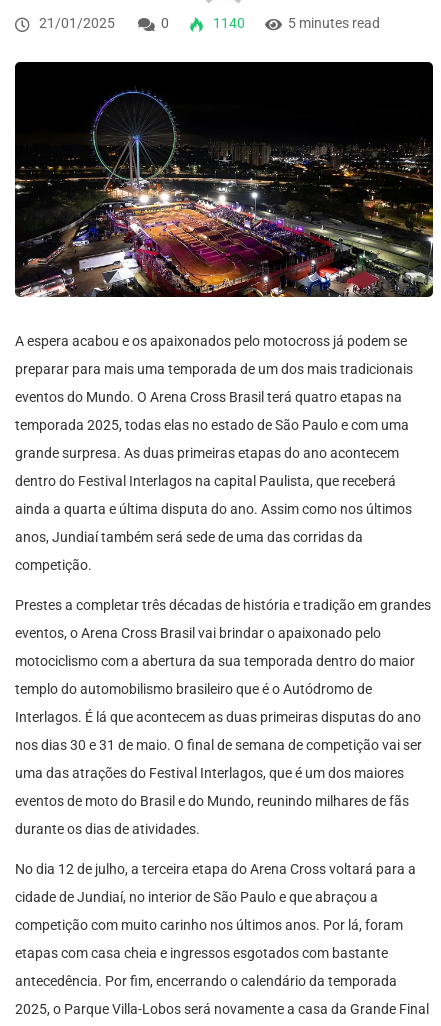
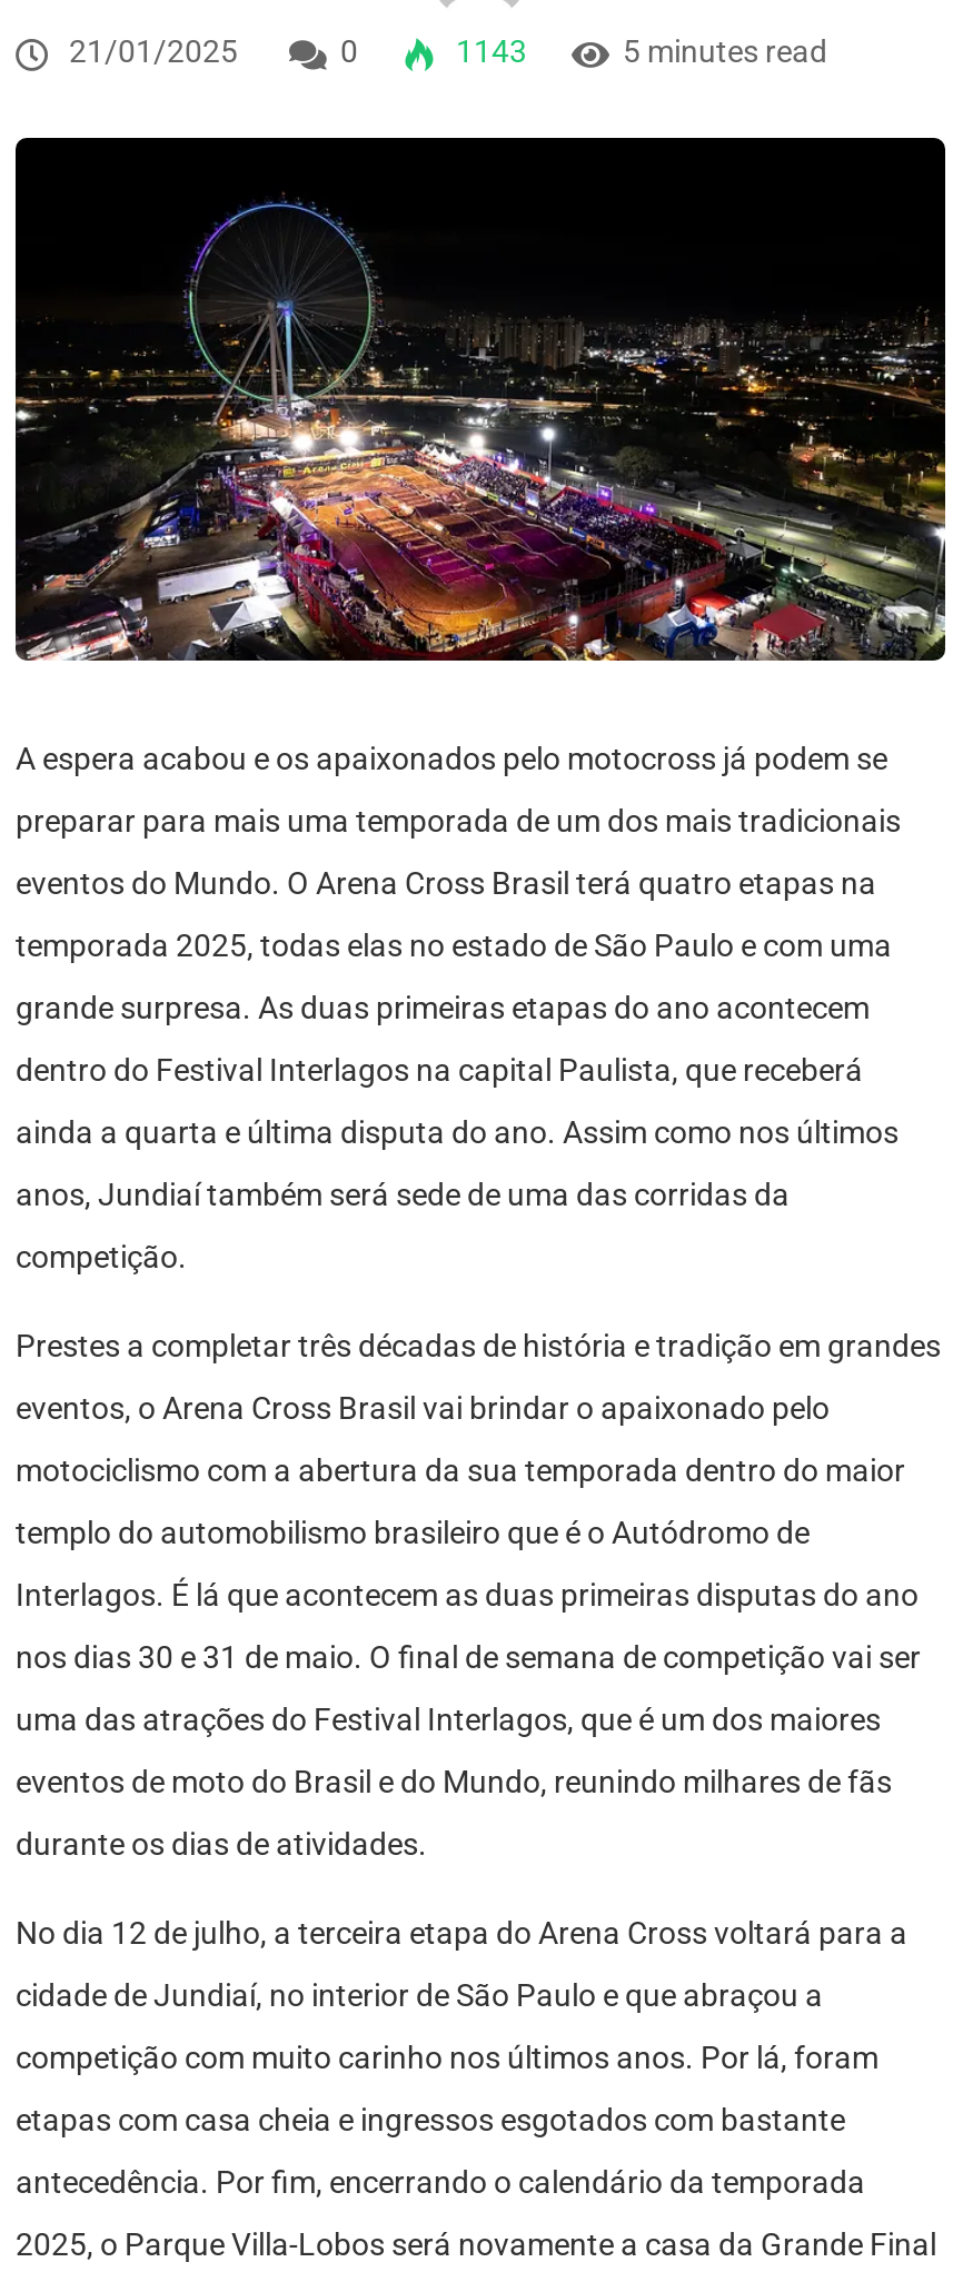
- 1140
+ 1143
